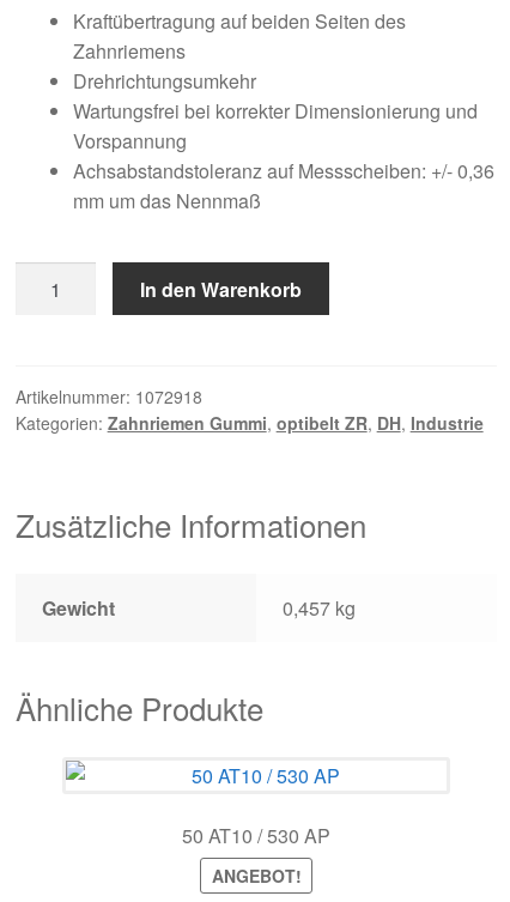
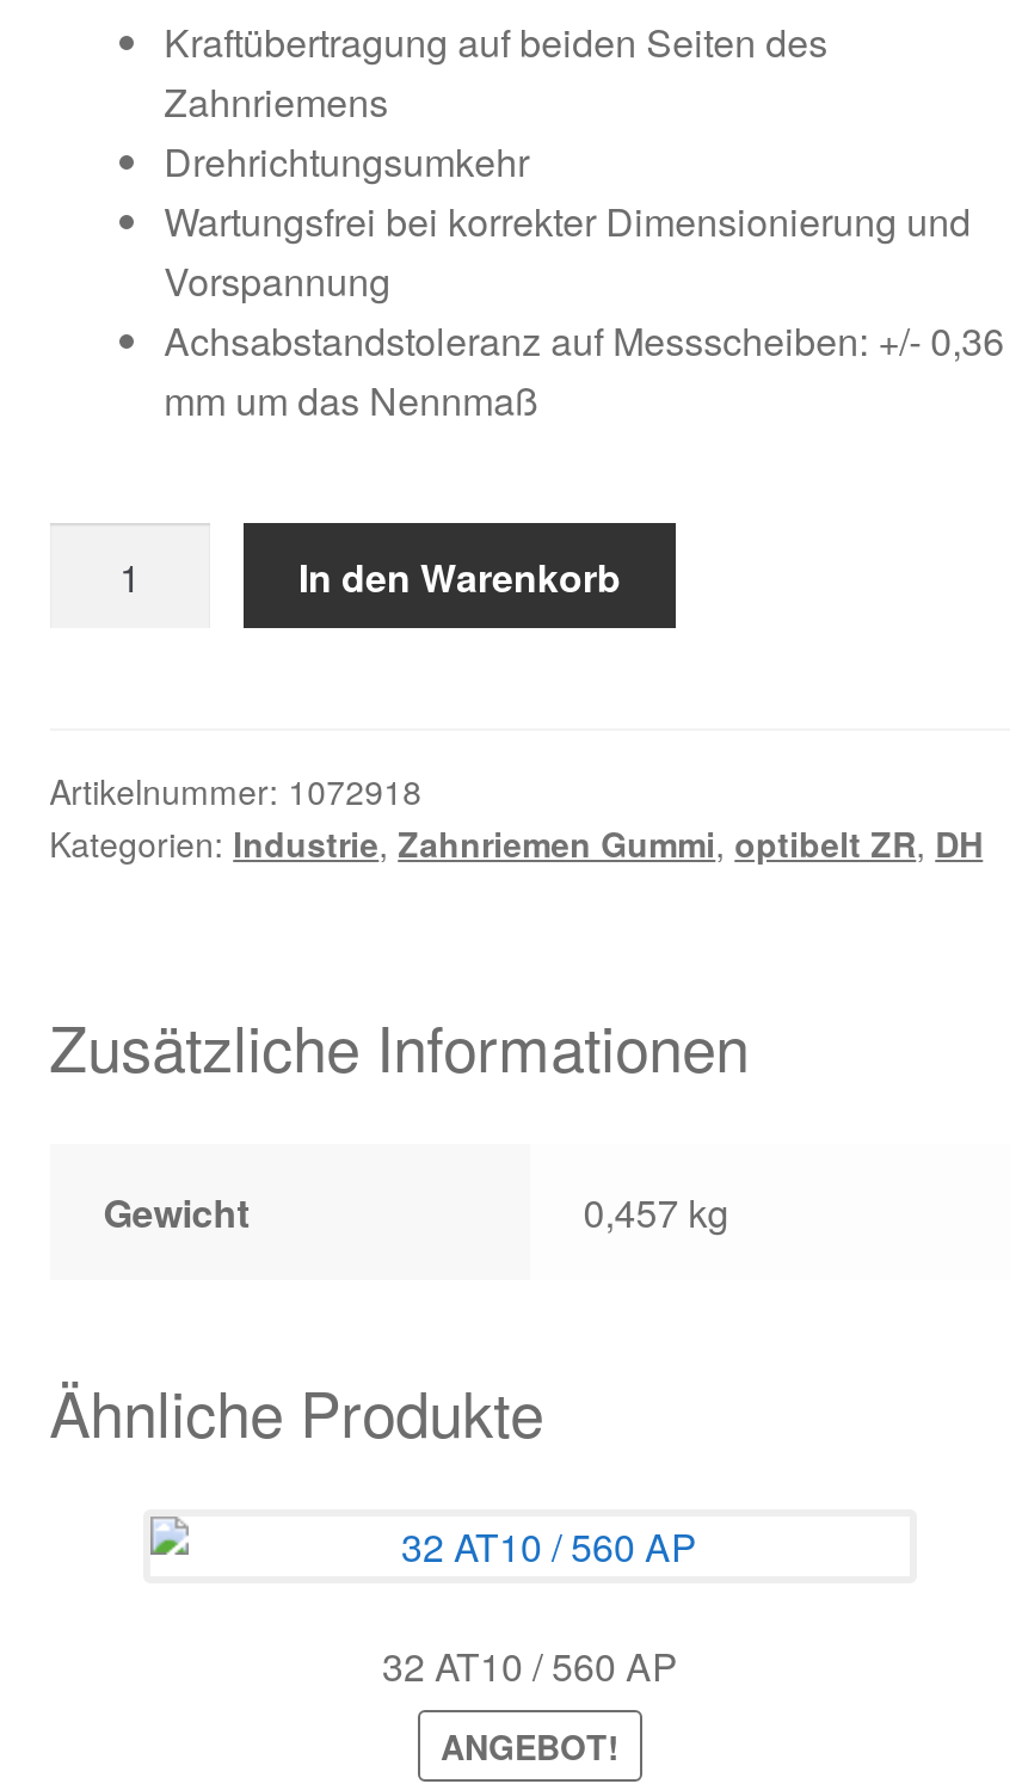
- Kategorien: Zahnriemen Gummi, optibelt ZR, DH, Industrie
+ Kategorien: Industrie, Zahnriemen Gummi, optibelt ZR, DH

- 50 AT10 / 530 AP
+ 32 AT10 / 560 AP
